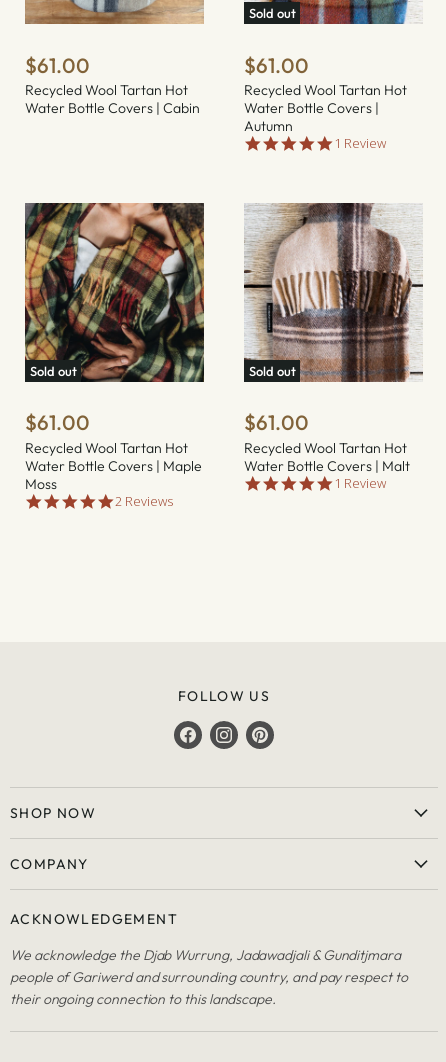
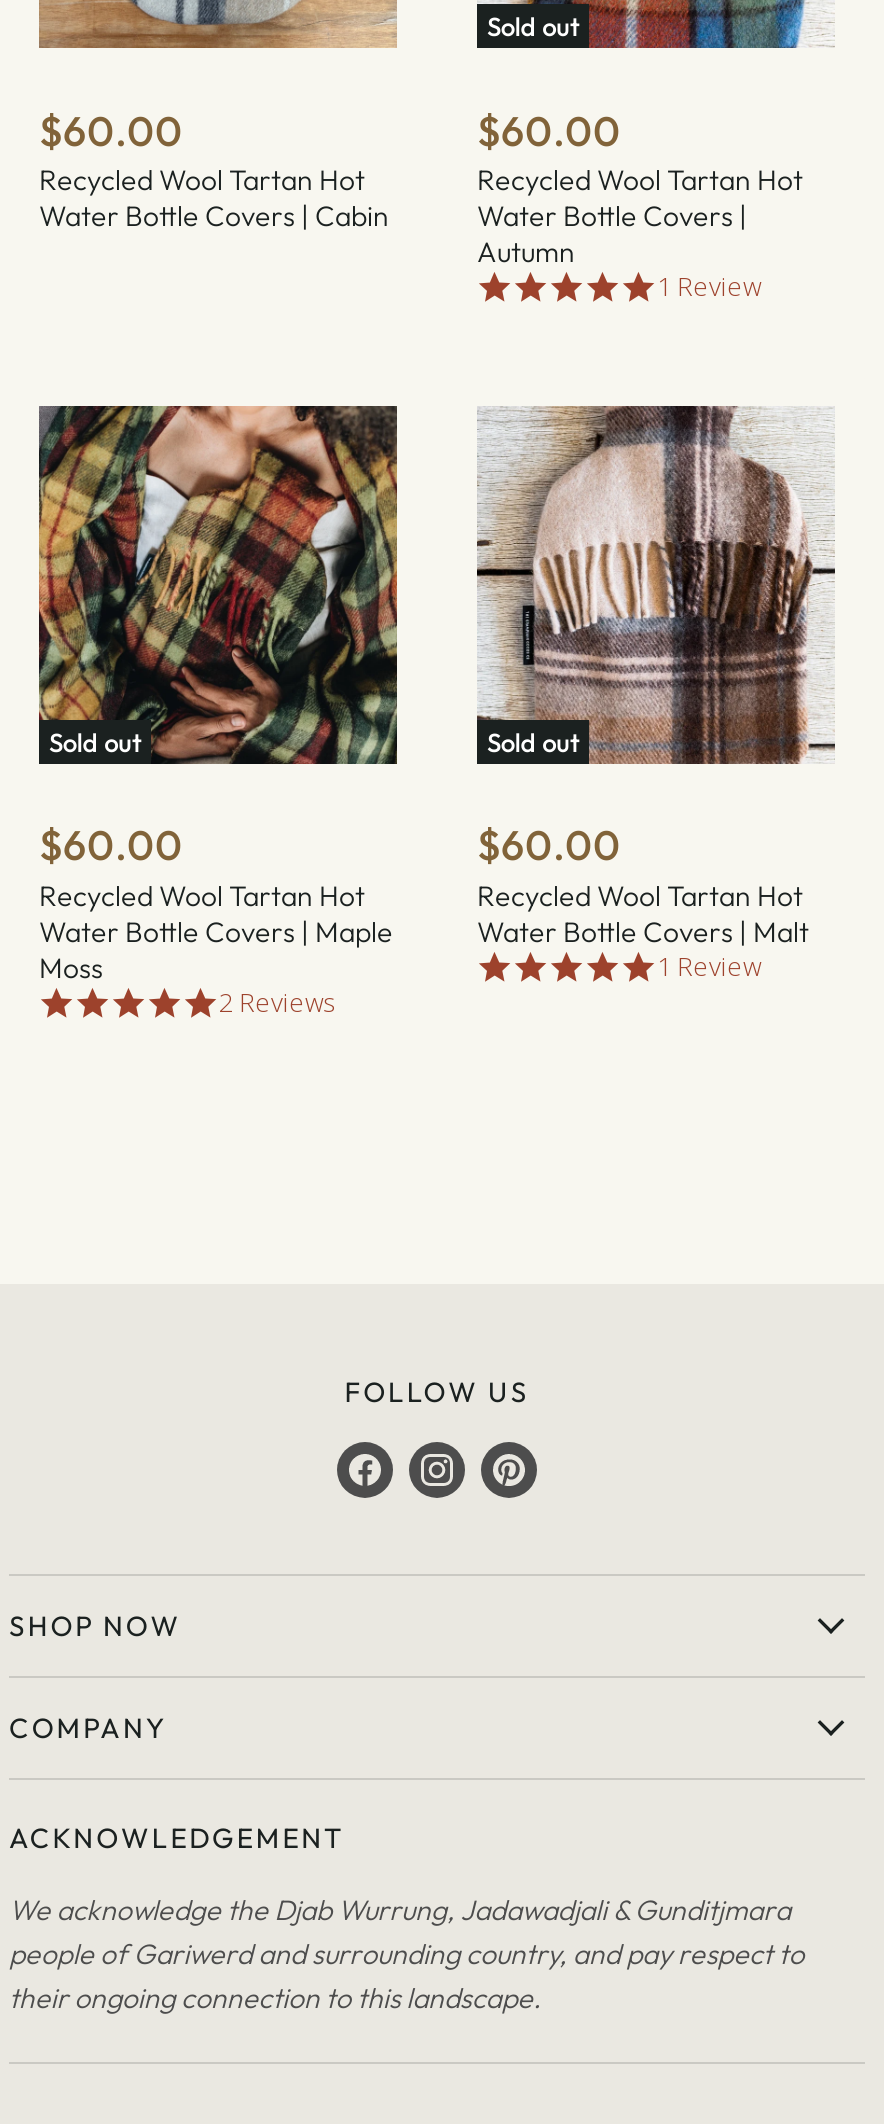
- $61.00
+ $60.00

- $61.00
+ $60.00

- $61.00
+ $60.00

- $61.00
+ $60.00
